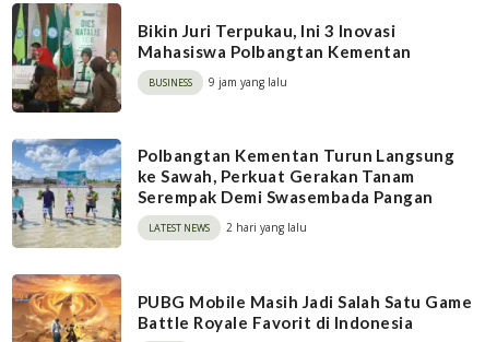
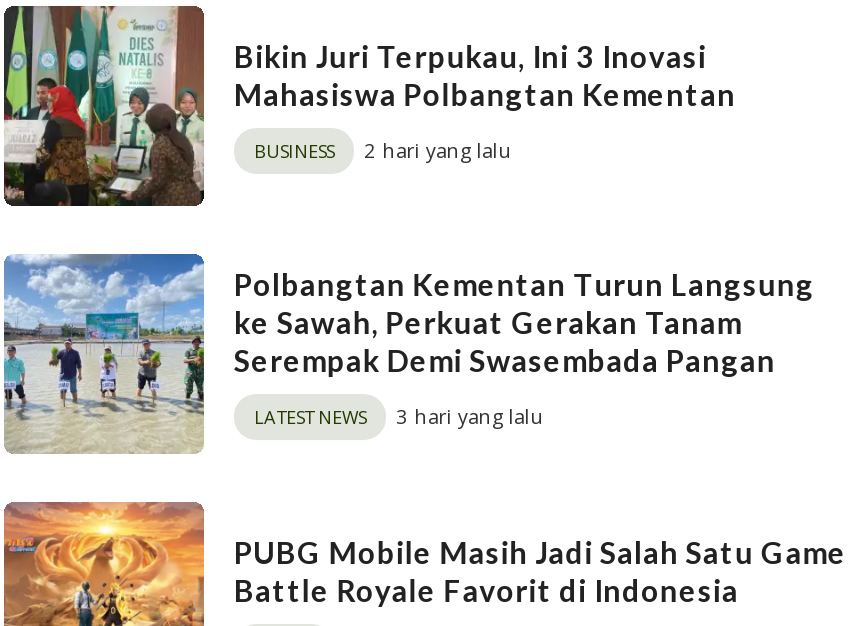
- 9 jam yang lalu

+ 3 hari yang lalu

moved up: 2 hari yang lalu
